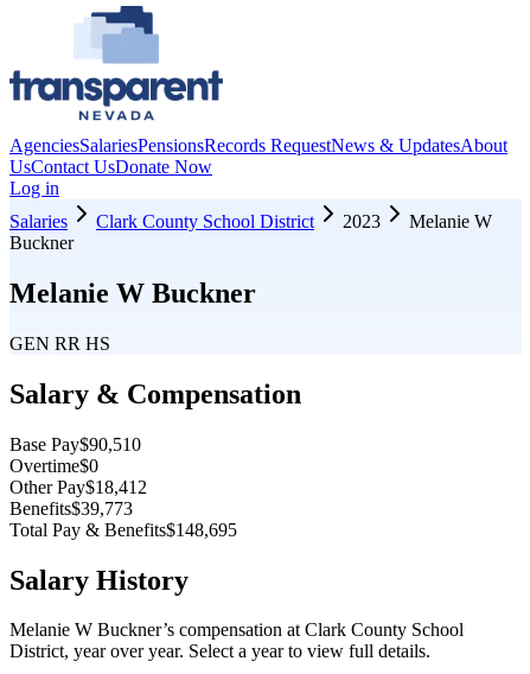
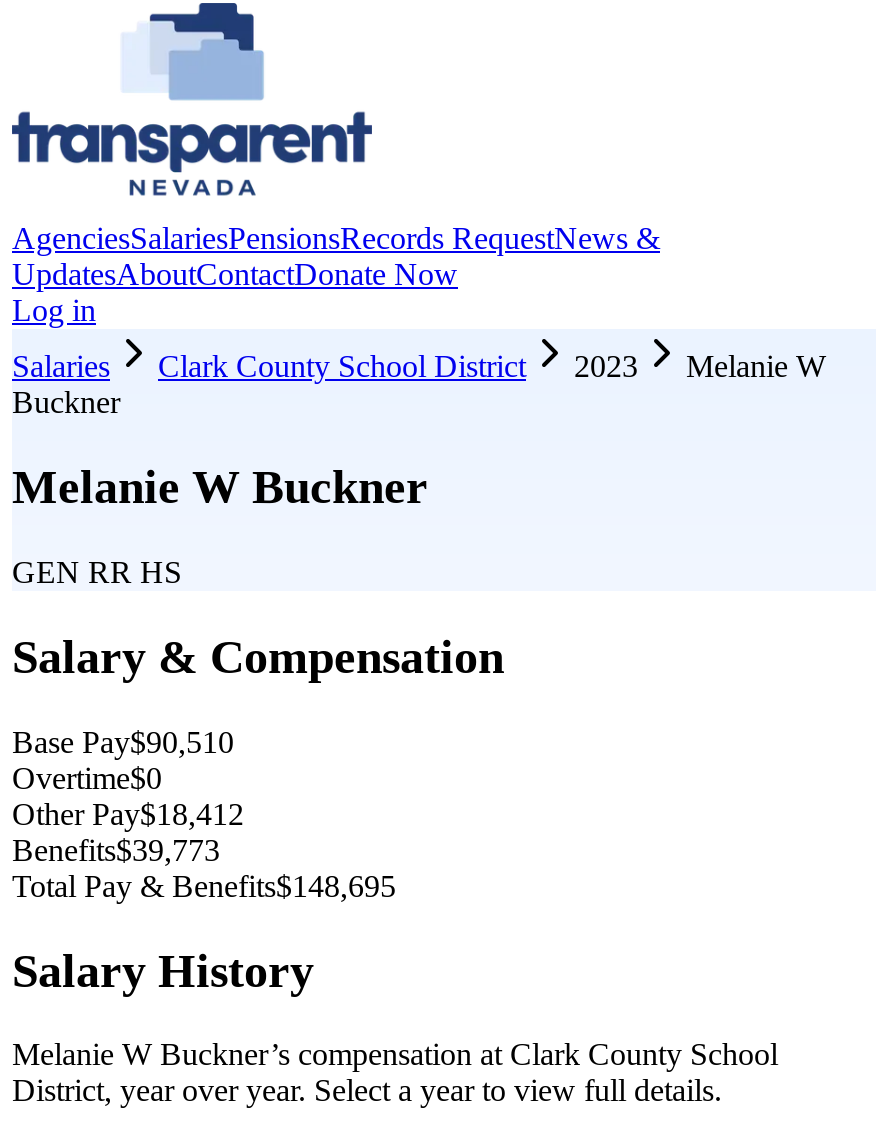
- AgenciesSalariesPensionsRecords RequestNews & UpdatesAbout
- UsContact UsDonate Now
+ AgenciesSalariesPensionsRecords RequestNews &
+ UpdatesAboutContactDonate Now
